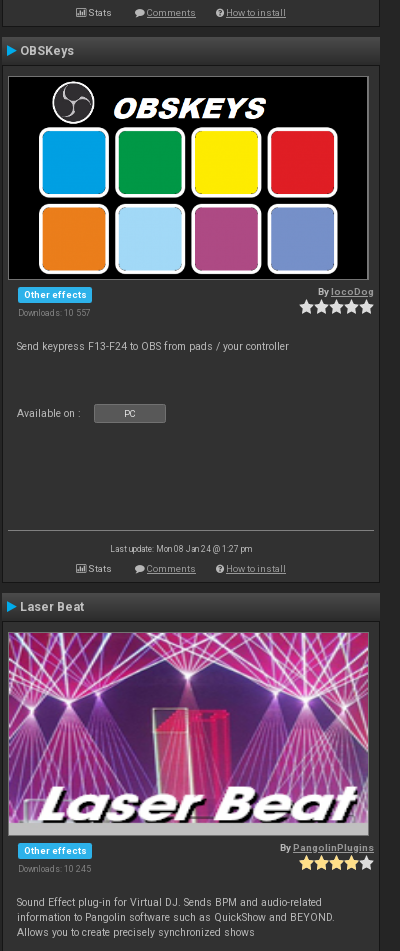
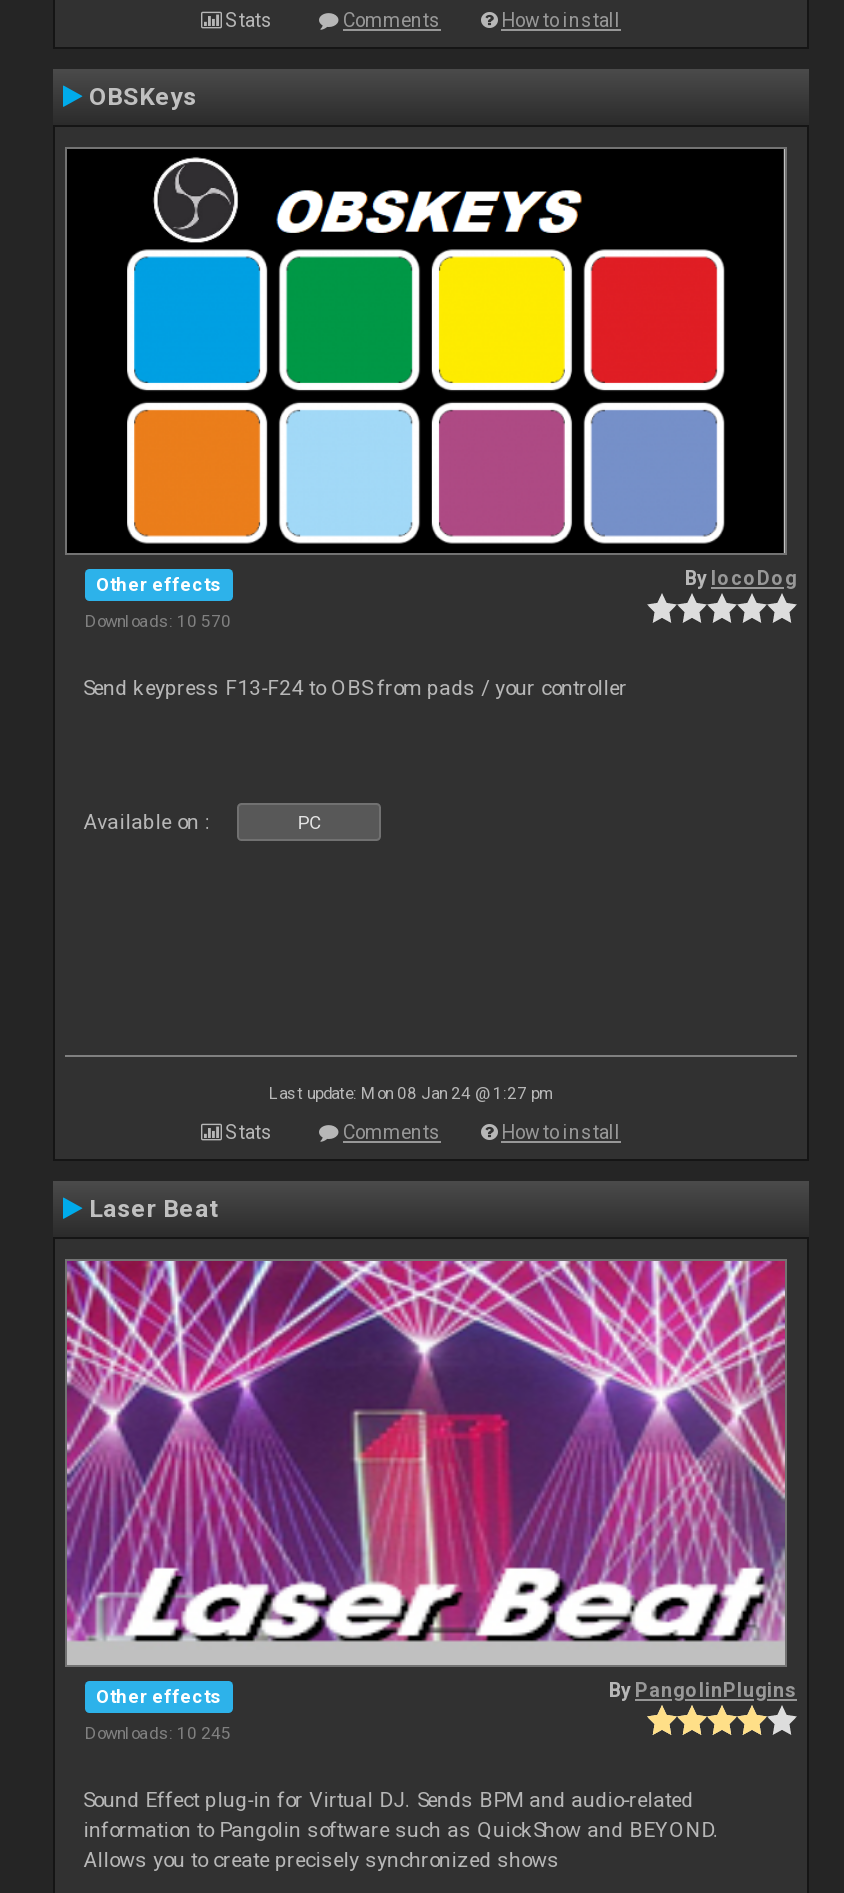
- Downloads: 10 557
+ Downloads: 10 570
